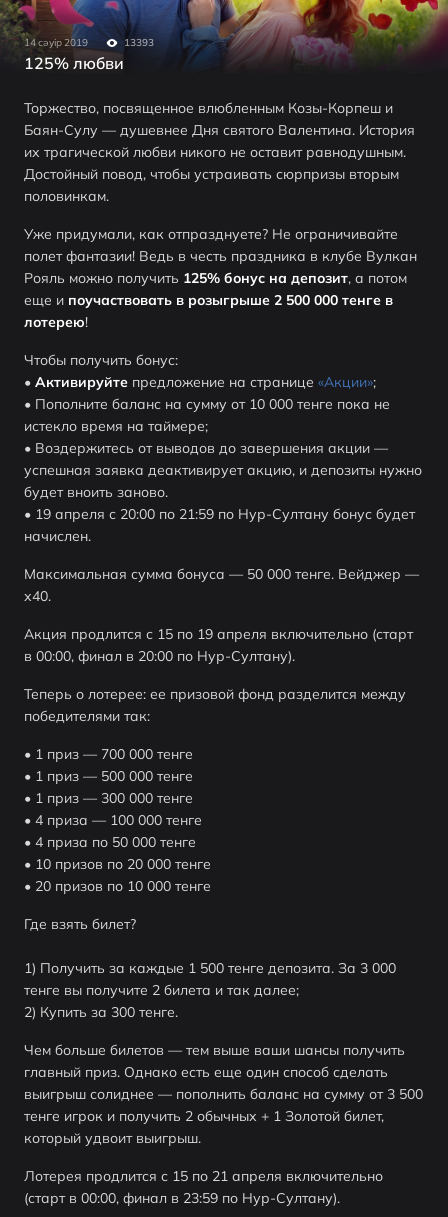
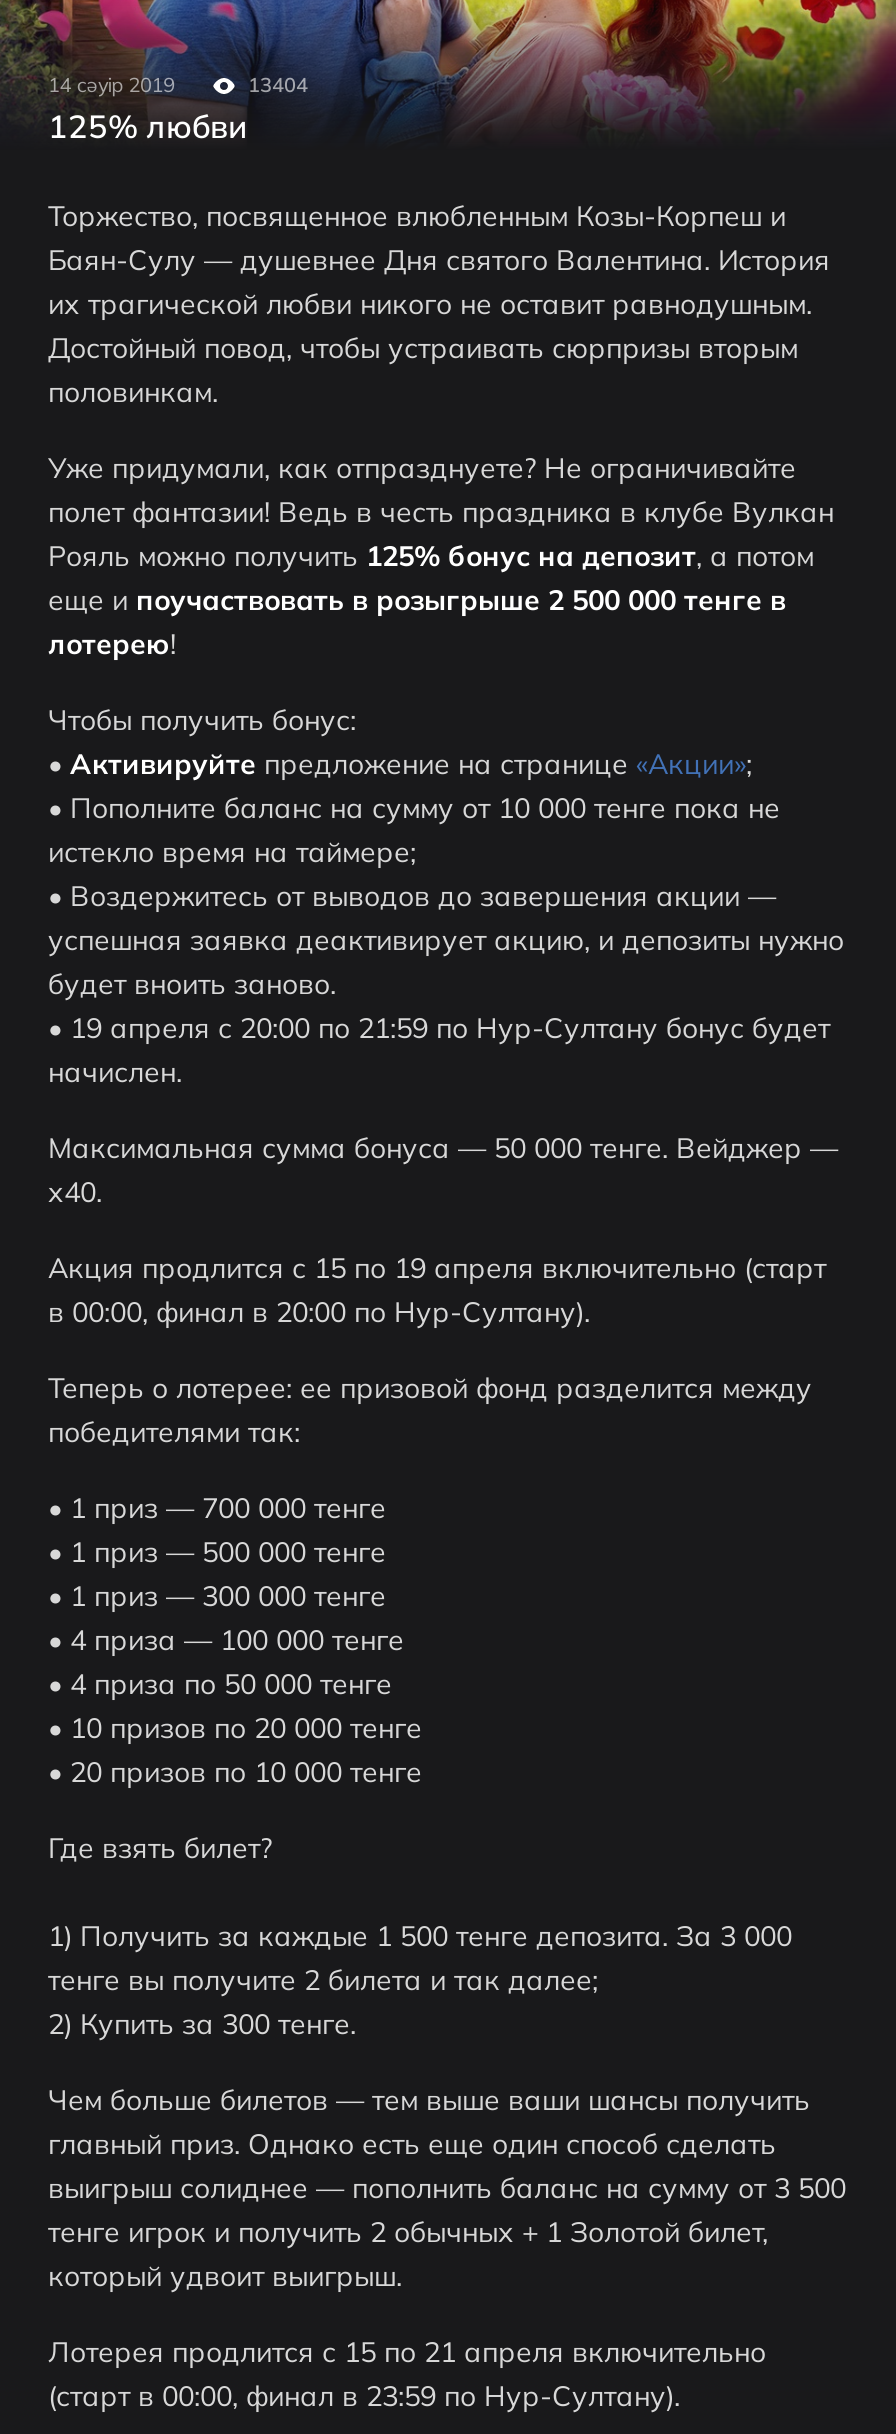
- 13393
+ 13404
